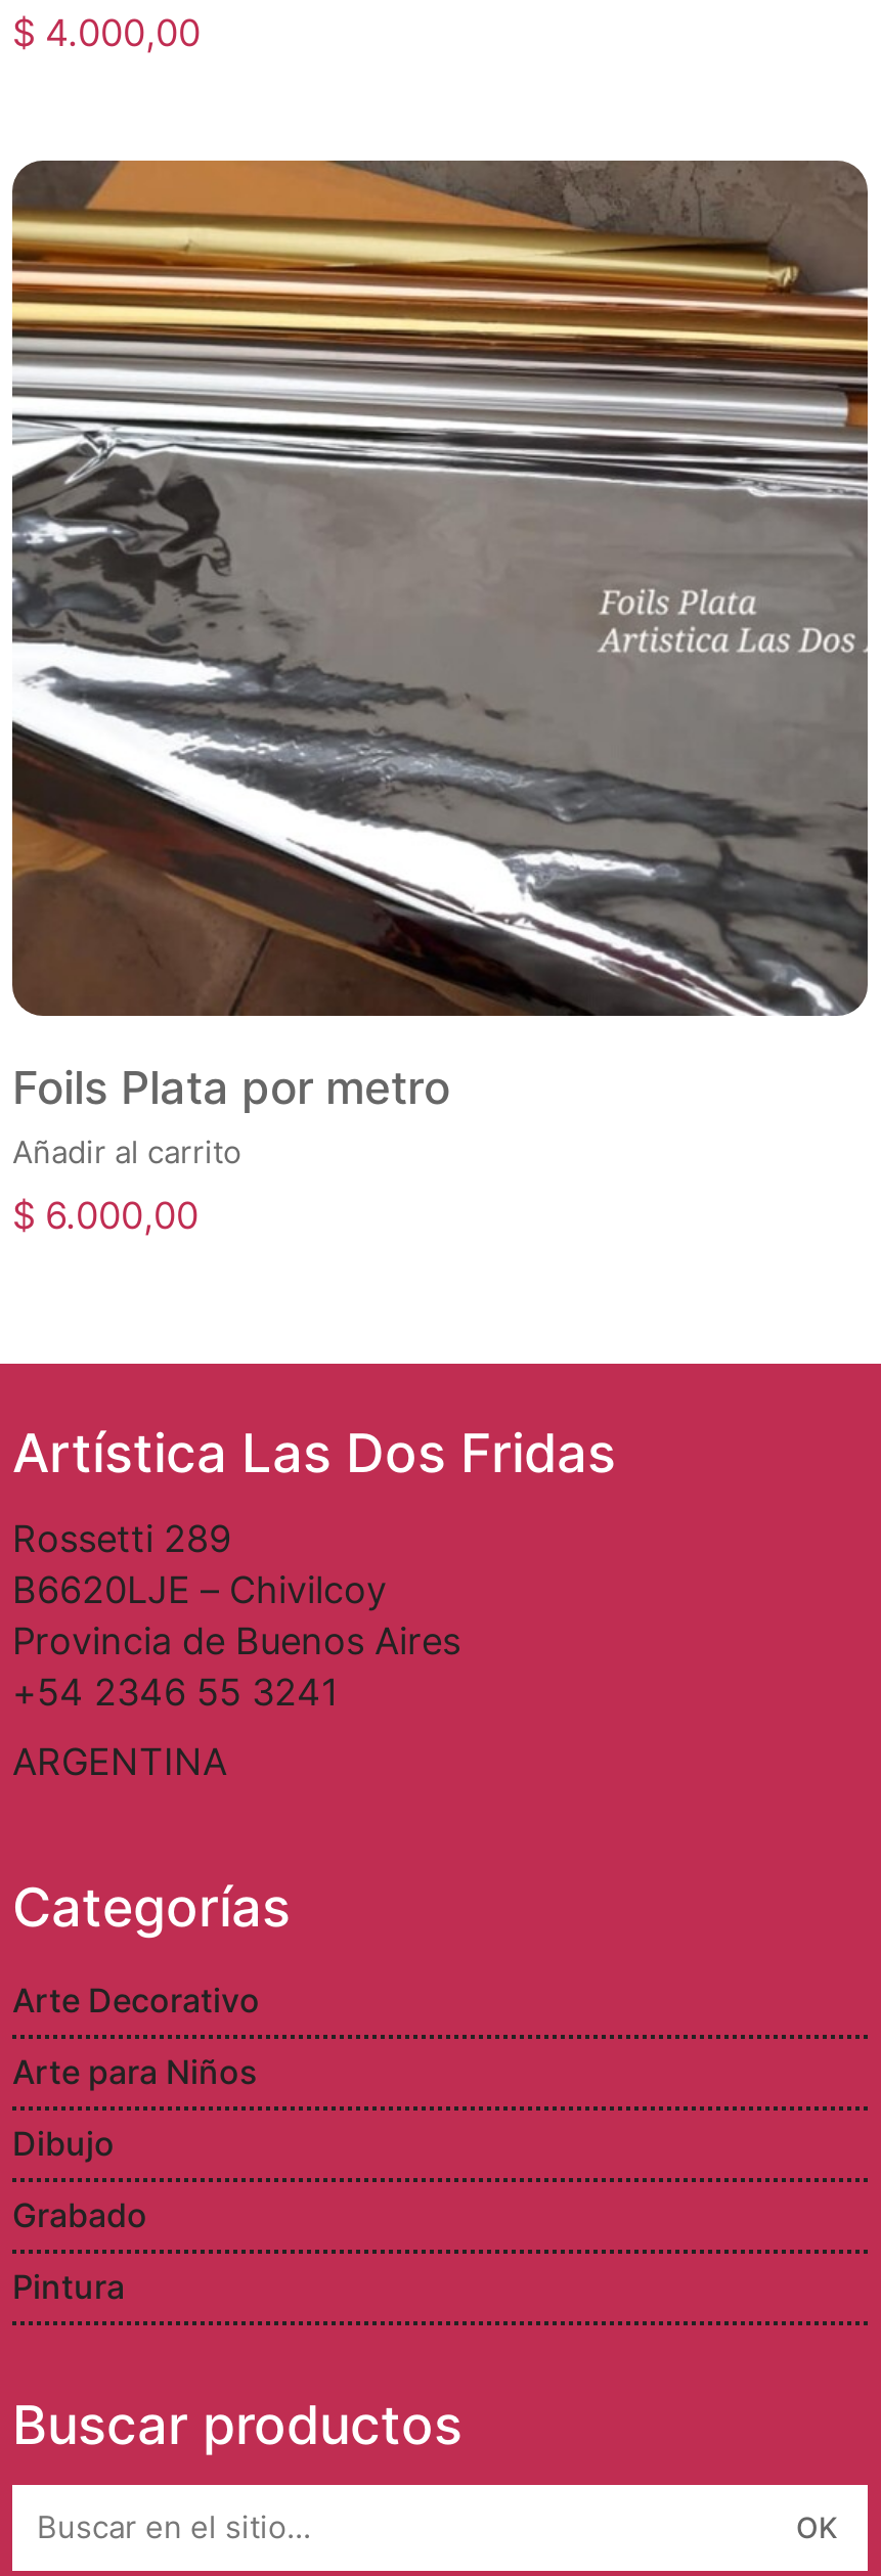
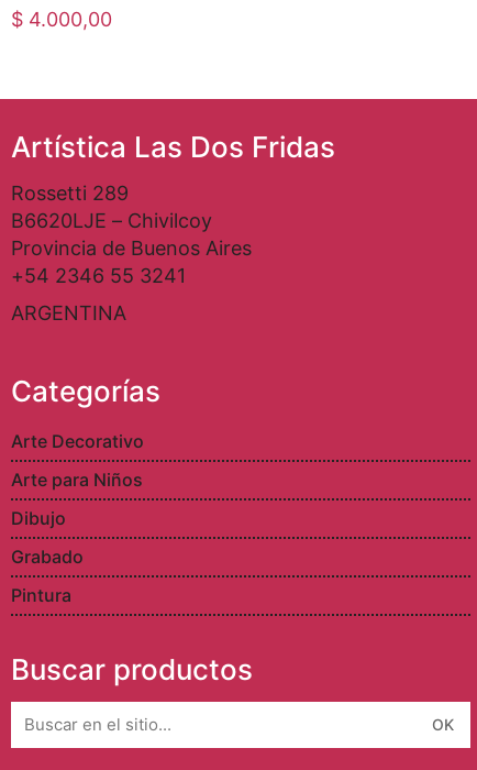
- [image]
- Foils Plata por metro
- Añadir al carrito
- $6.000,00
